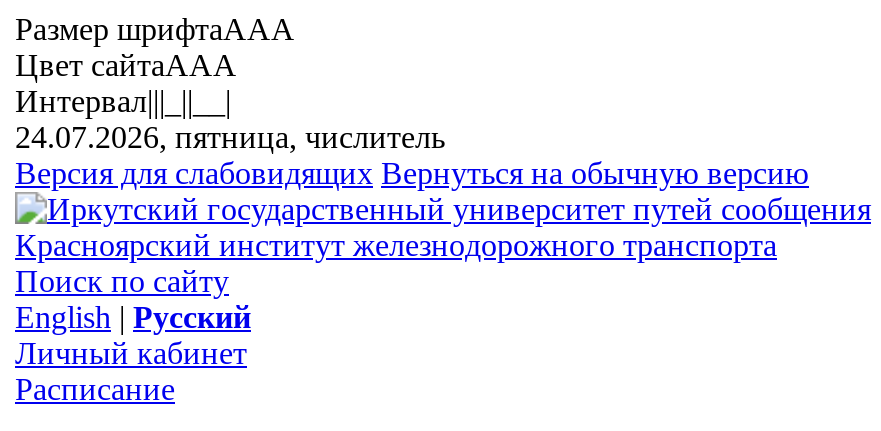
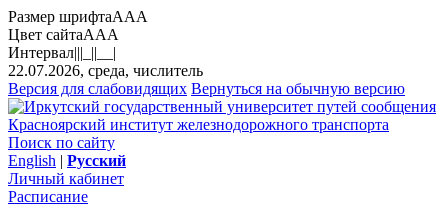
- 24.07.2026, пятница, числитель
+ 22.07.2026, среда, числитель
